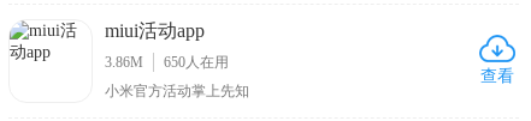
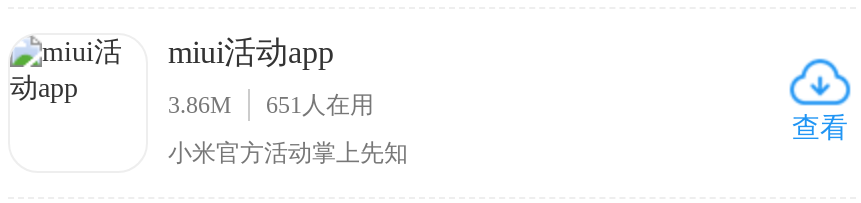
- 3.86M 650人在用
+ 3.86M 651人在用
